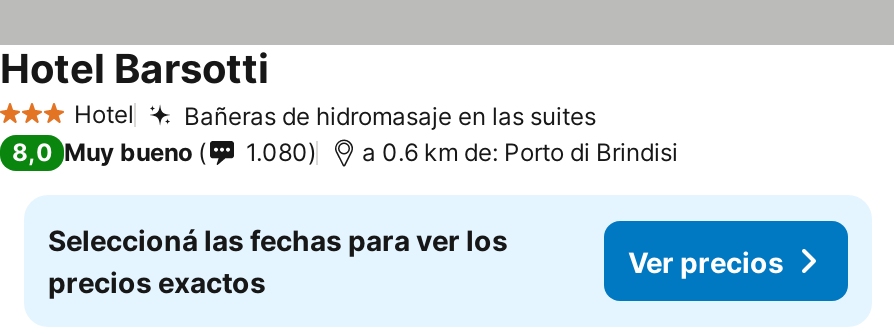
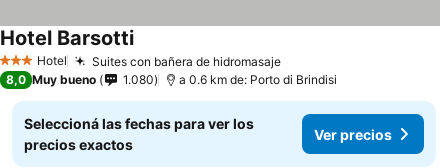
- Bañeras de hidromasaje en las suites
+ Suites con bañera de hidromasaje
